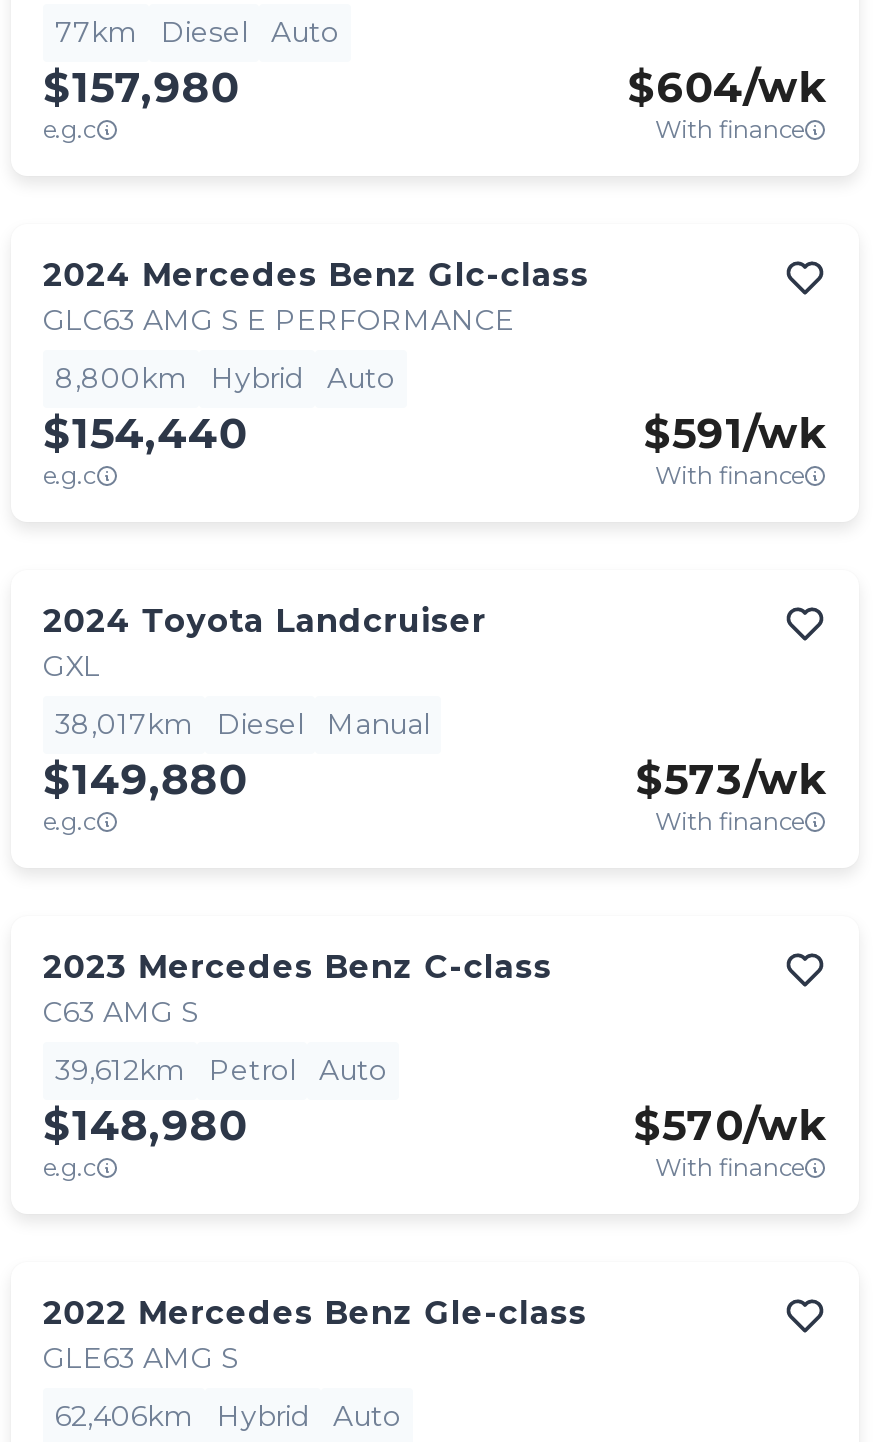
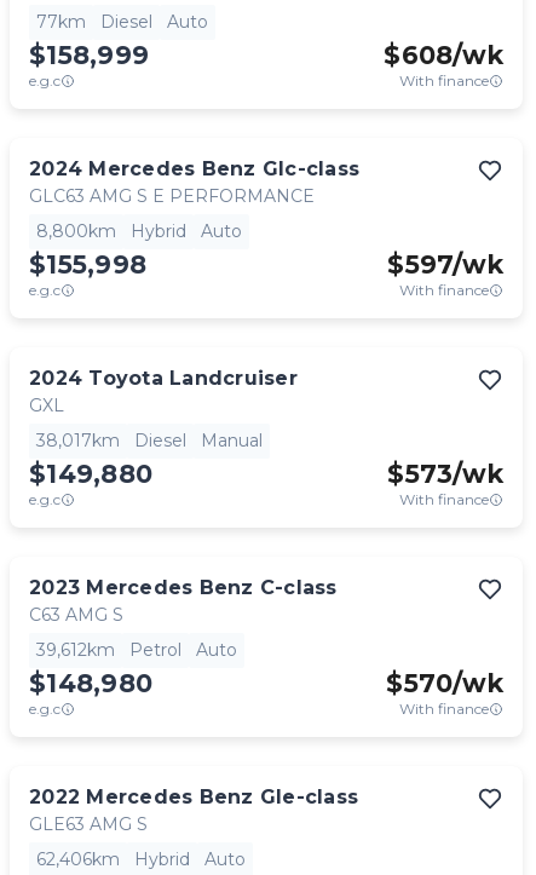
- $157,980
+ $158,999

- $604/wk
+ $608/wk

- $154,440
+ $155,998

- $591/wk
+ $597/wk
